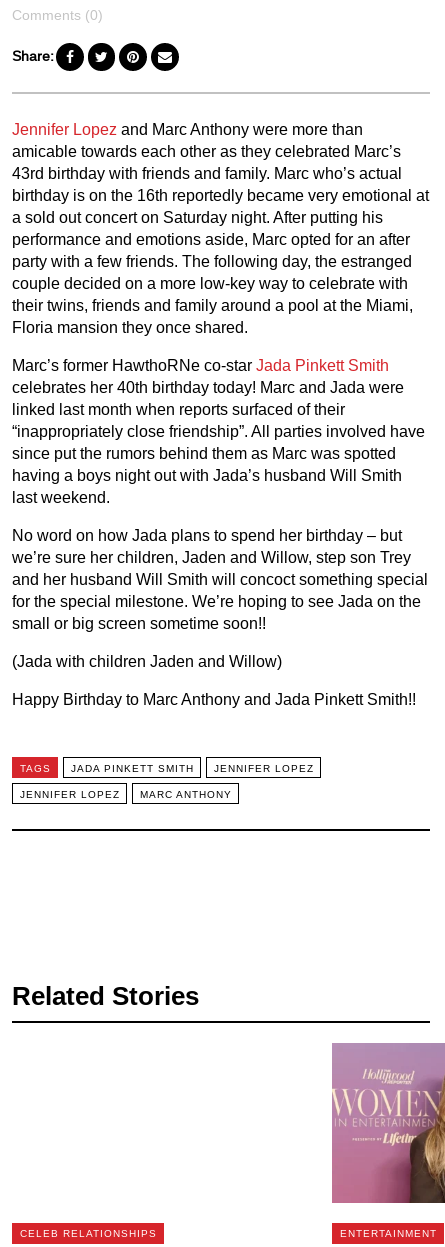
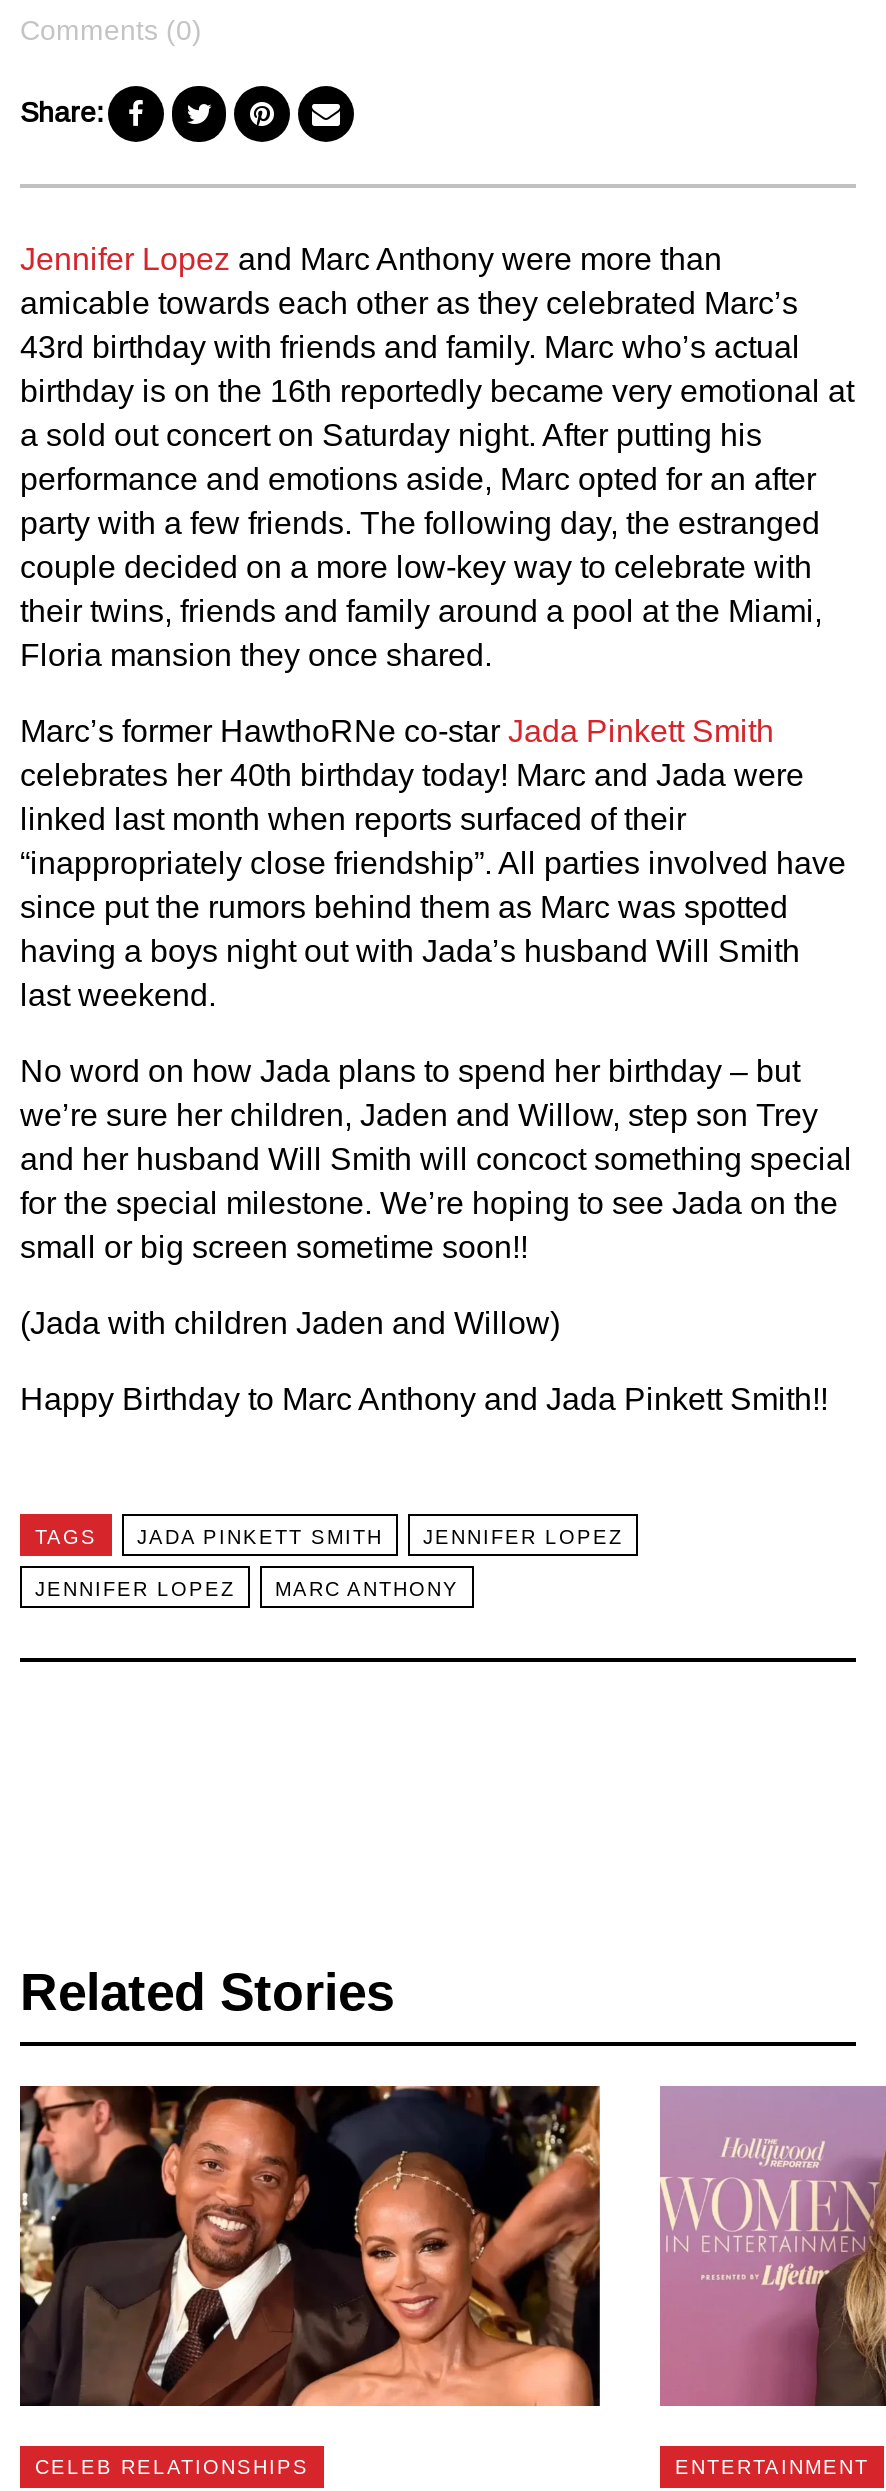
+ [image]
